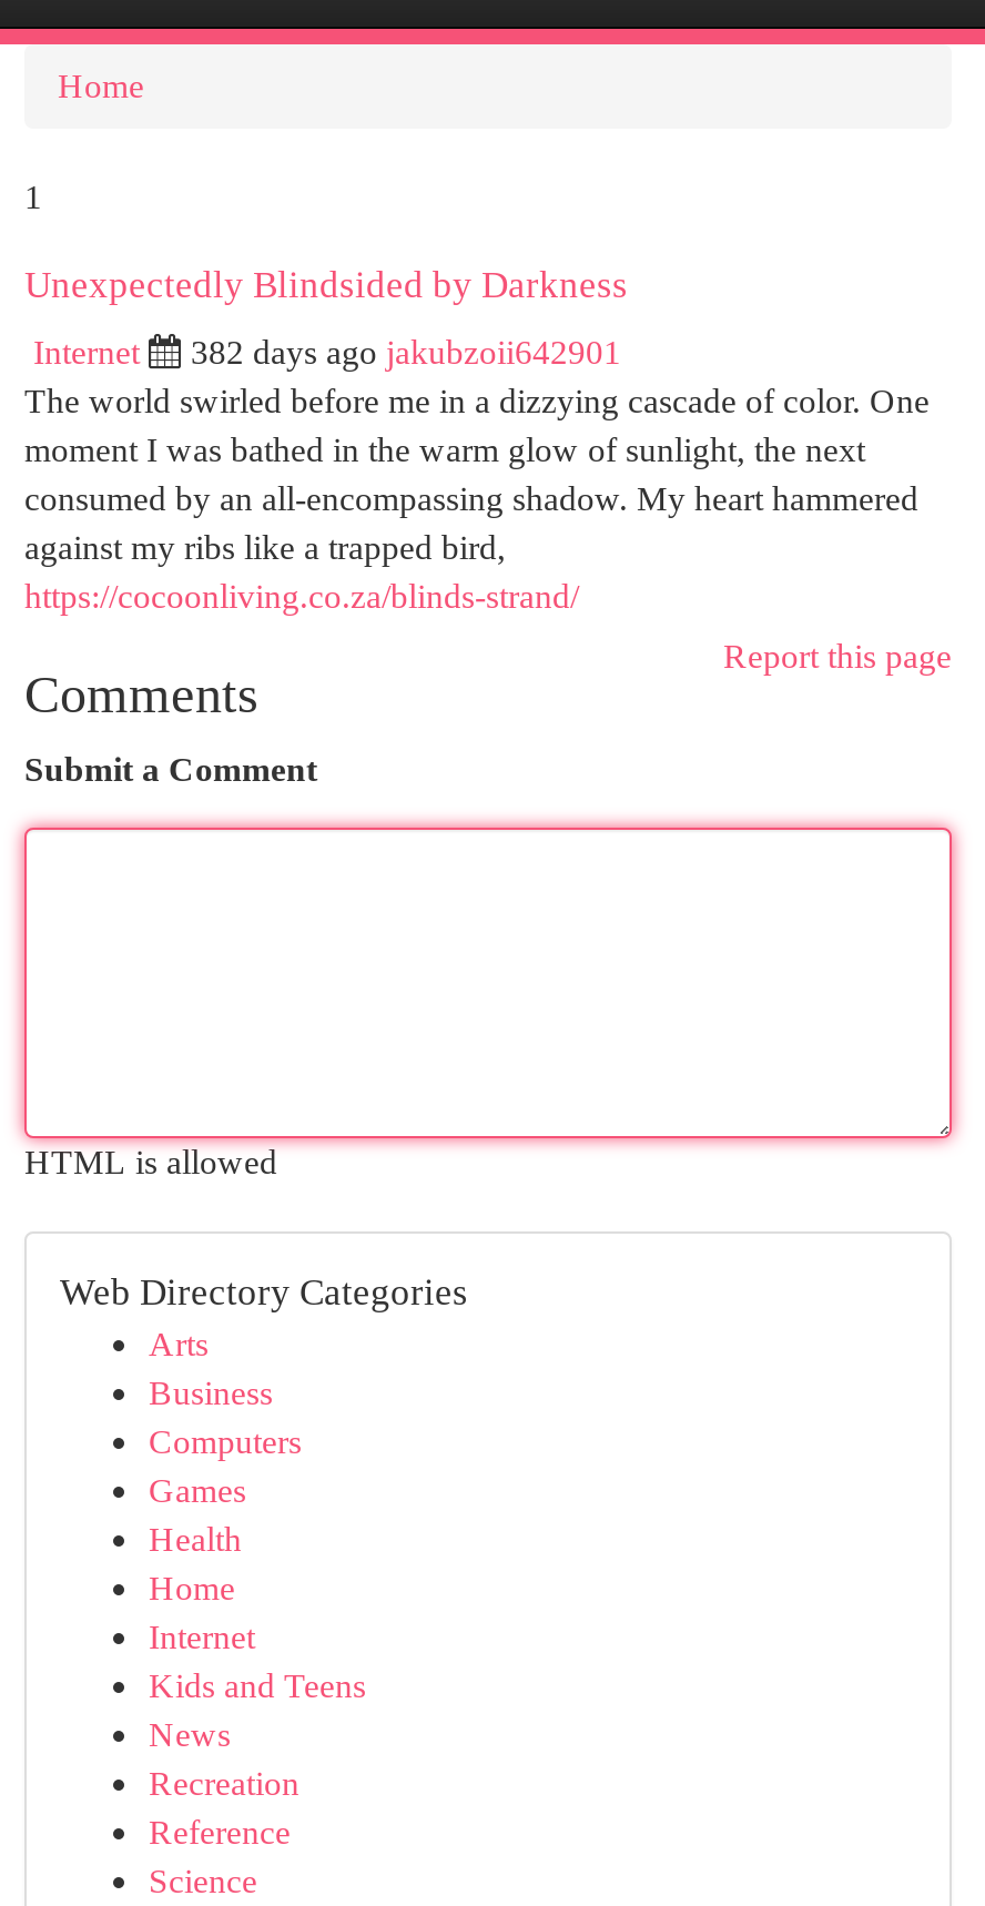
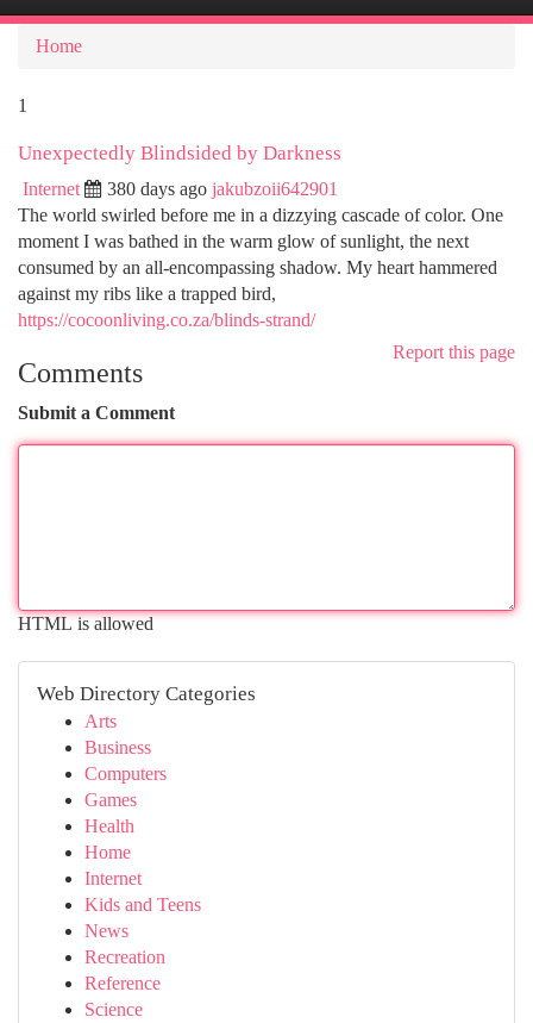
- 382 days ago jakubzoii642901
+ 380 days ago jakubzoii642901
